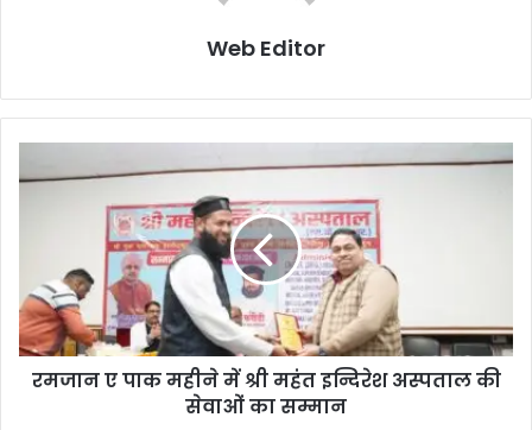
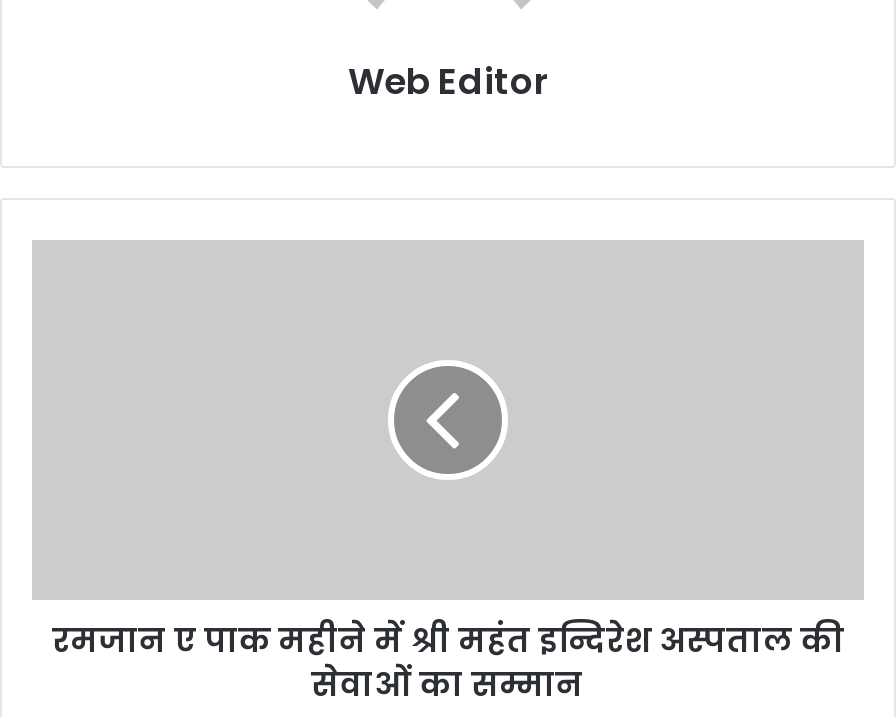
- [image]
